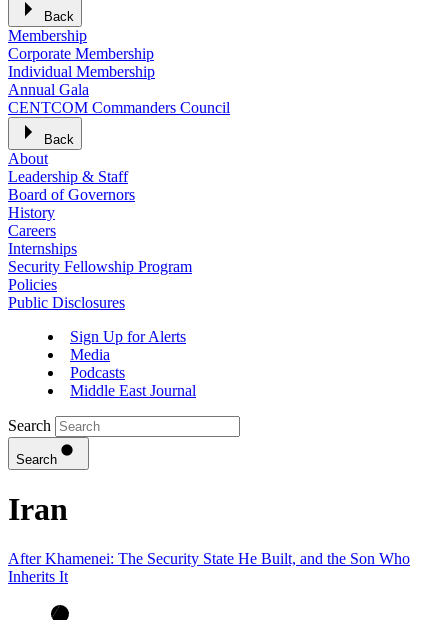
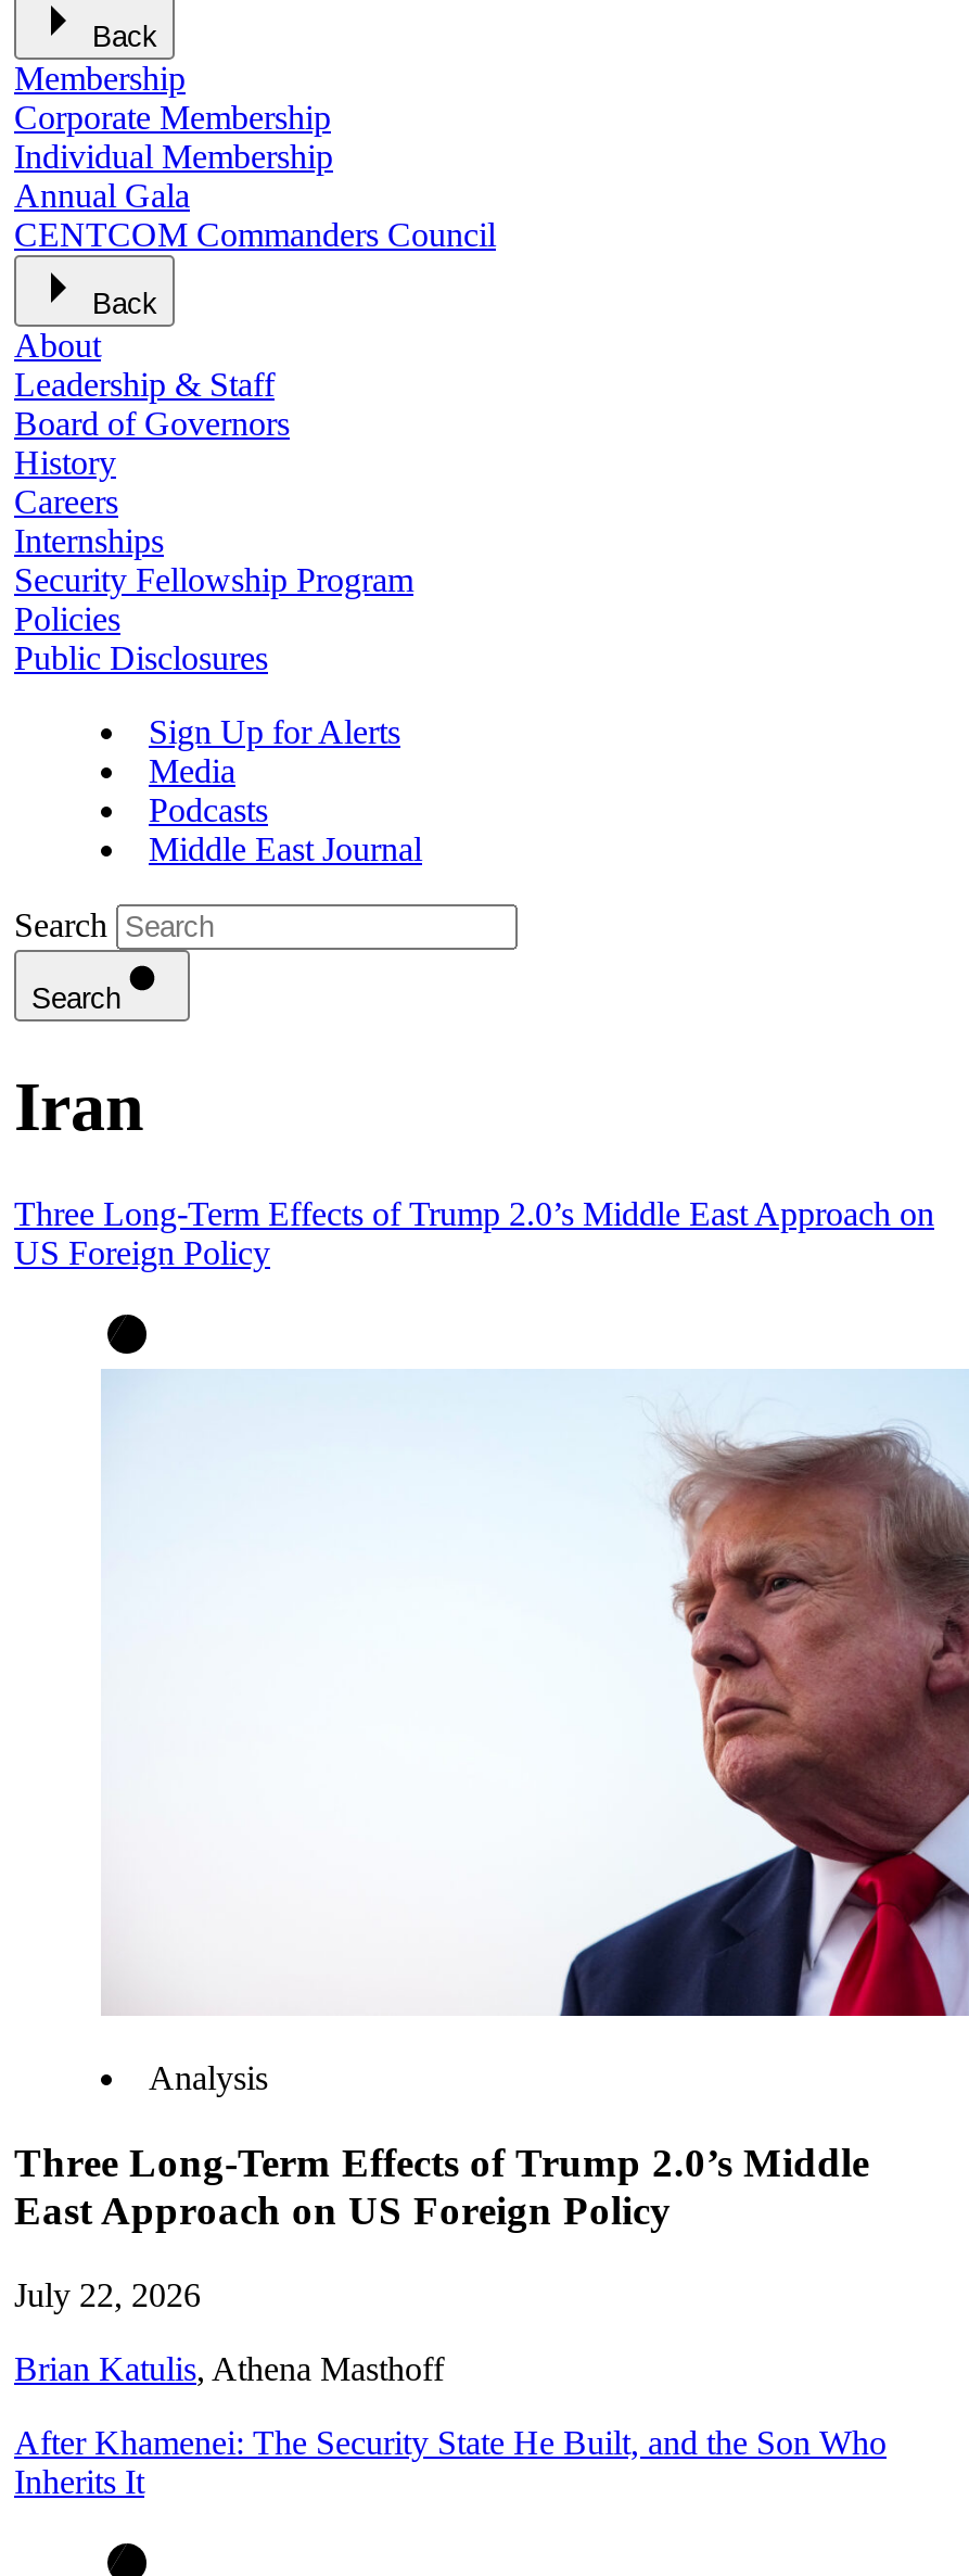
+ Three Long-Term Effects of Trump 2.0’s Middle East Approach on
+ US Foreign Policy

+ [image]
+ Analysis
+ Three Long-Term Effects of Trump 2.0’s Middle
+ East Approach on US Foreign Policy
+ July 22, 2026
+ Brian Katulis, Athena Masthoff
